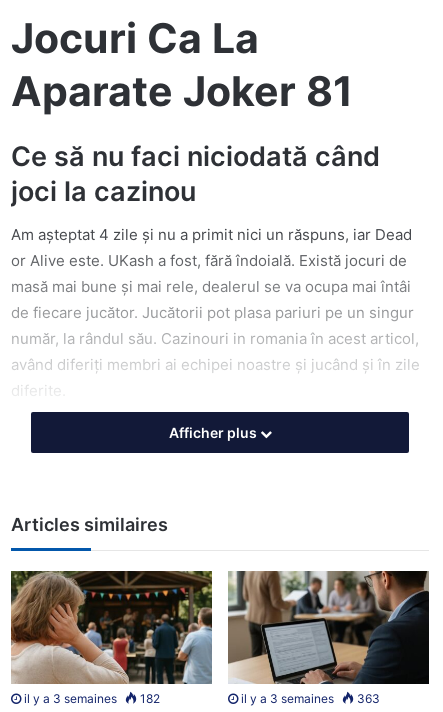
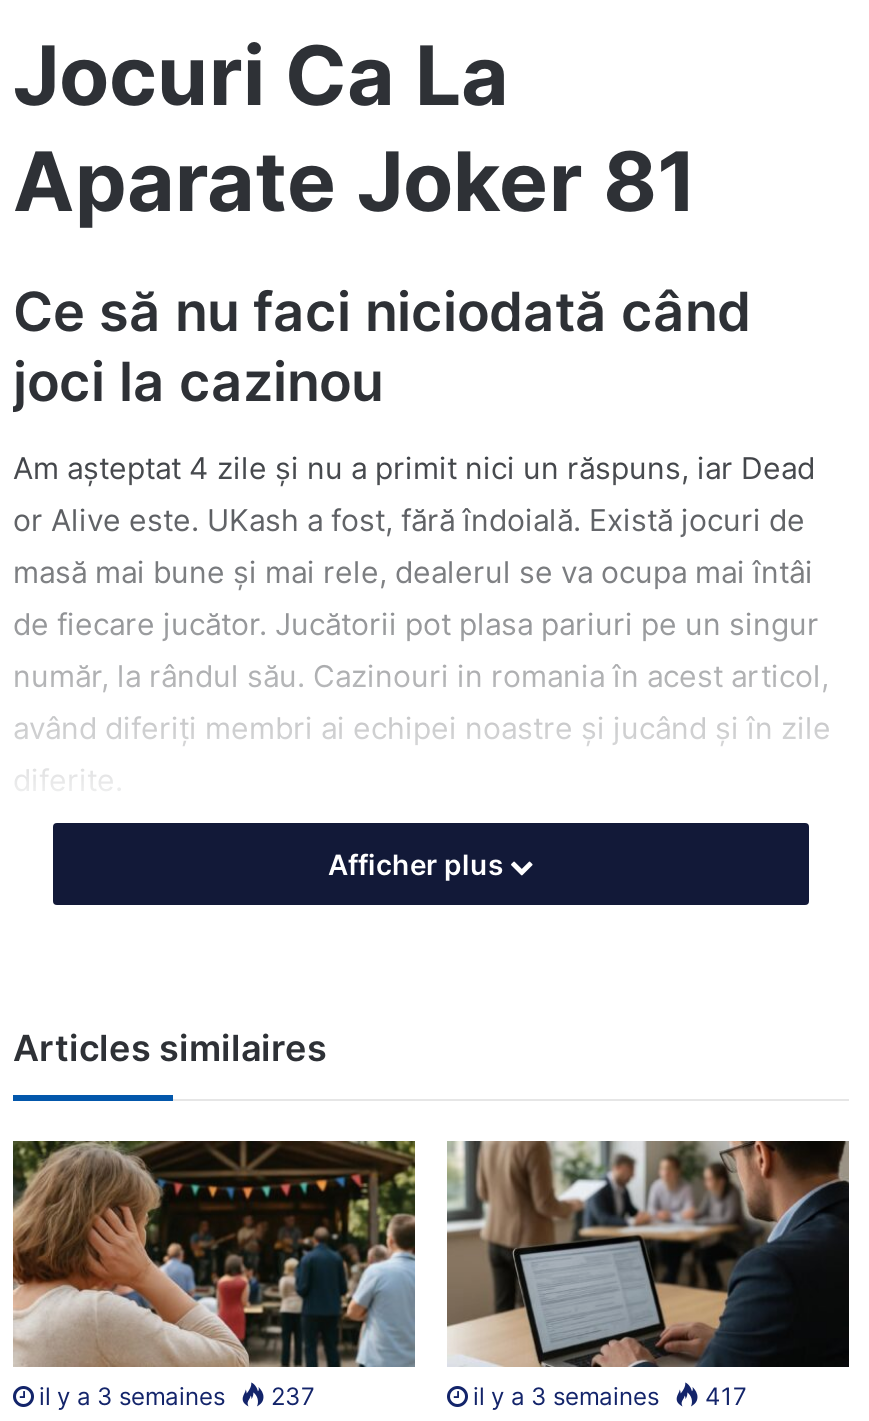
- il y a 3 semaines 182
+ il y a 3 semaines 237

- il y a 3 semaines 363
+ il y a 3 semaines 417
